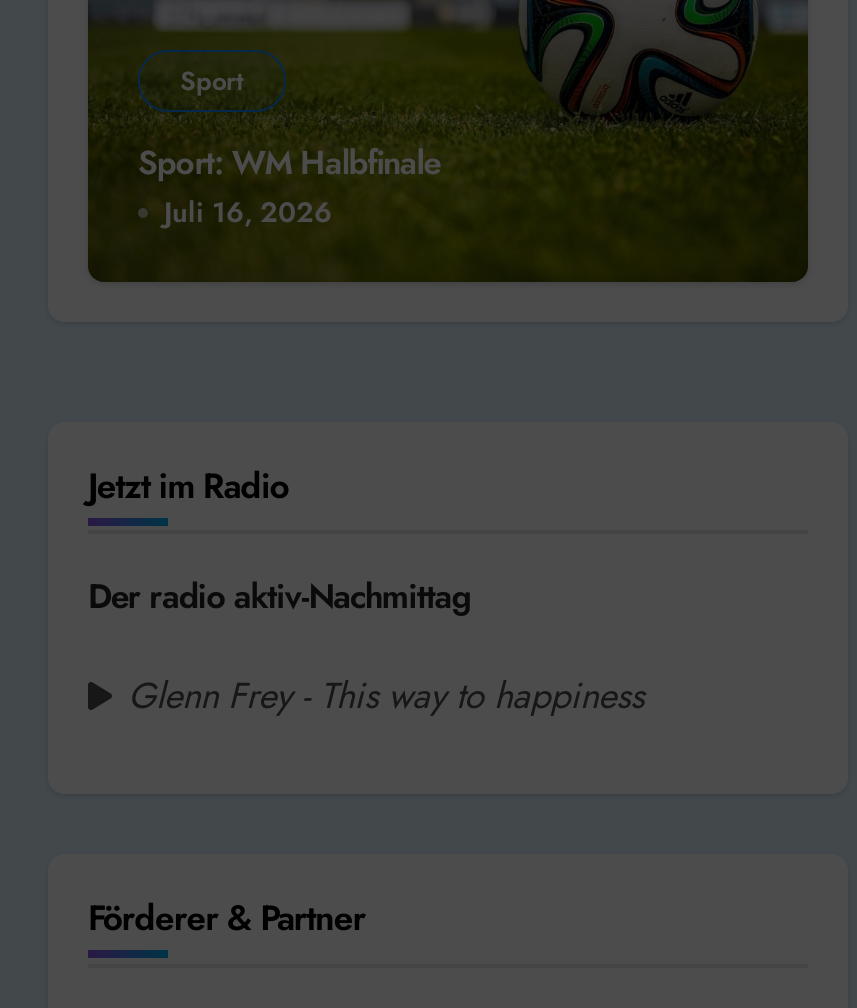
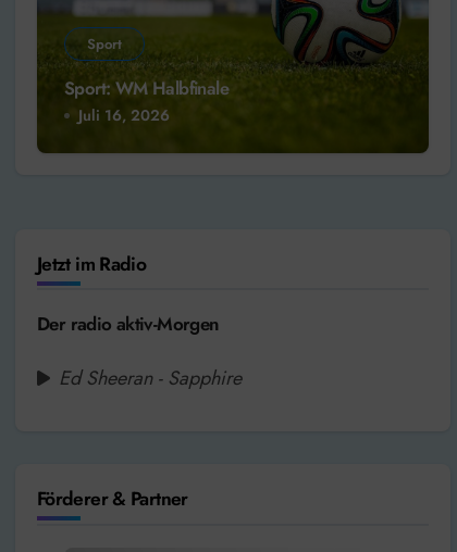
- Der radio aktiv-Nachmittag
+ Der radio aktiv-Morgen

- Glenn Frey - This way to happiness
+ Ed Sheeran - Sapphire
